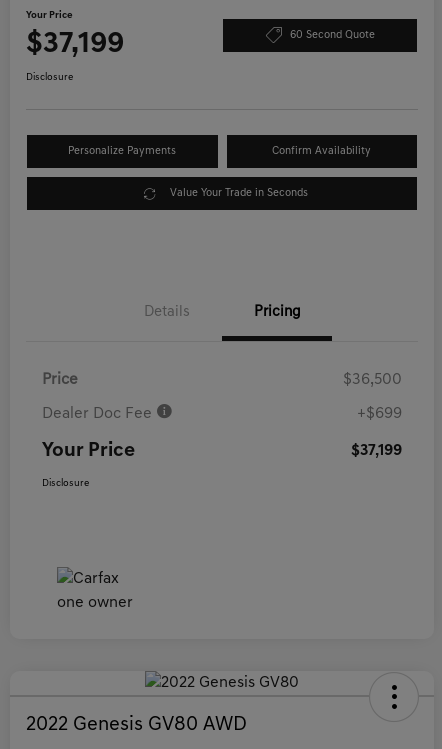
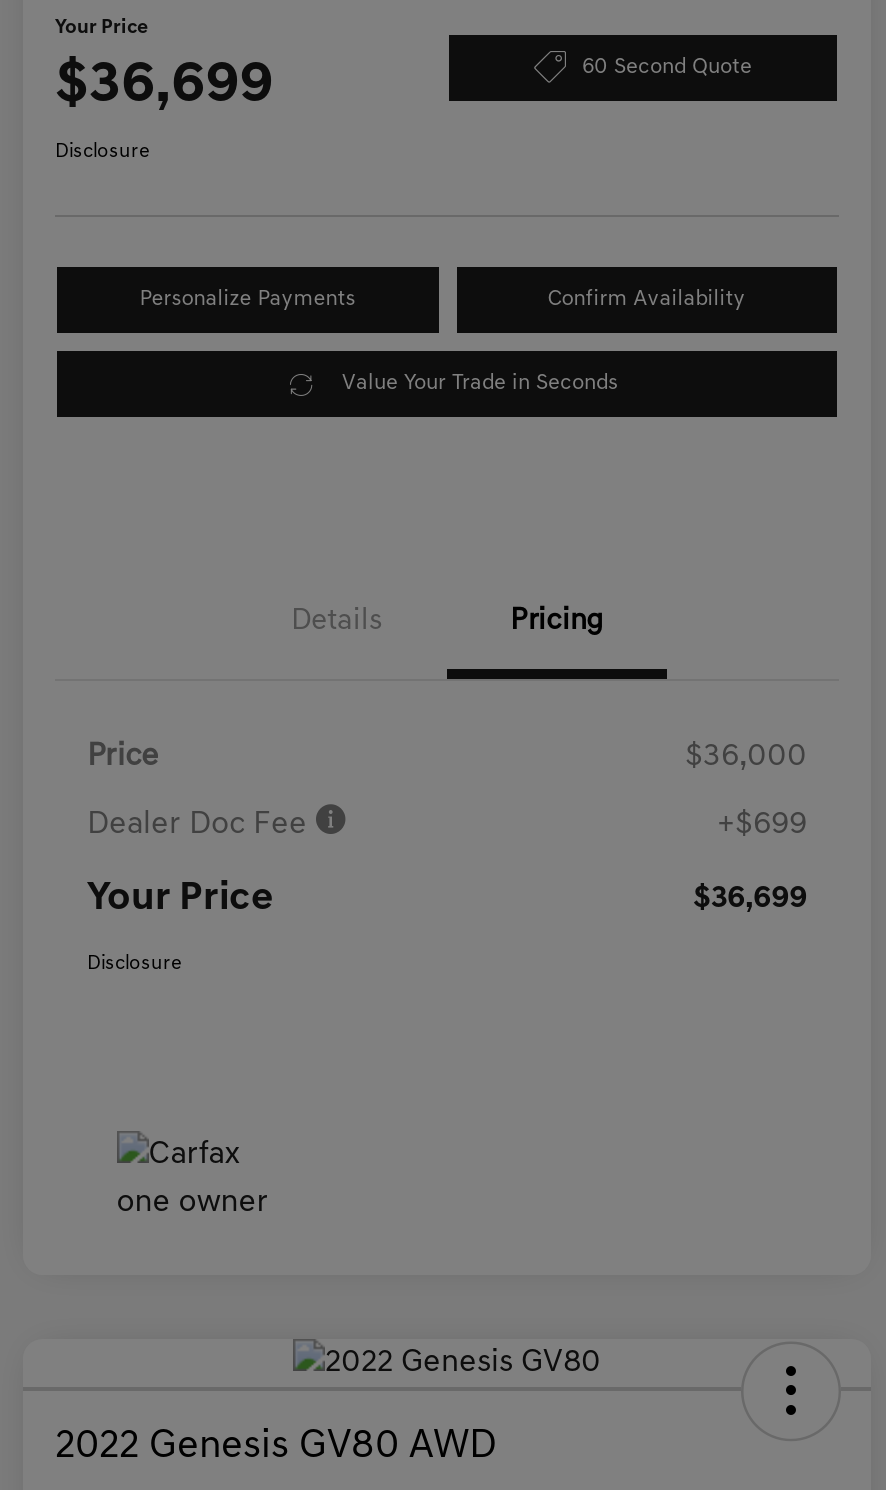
- $37,199
+ $36,699

- $36,500
+ $36,000

- $37,199
+ $36,699
